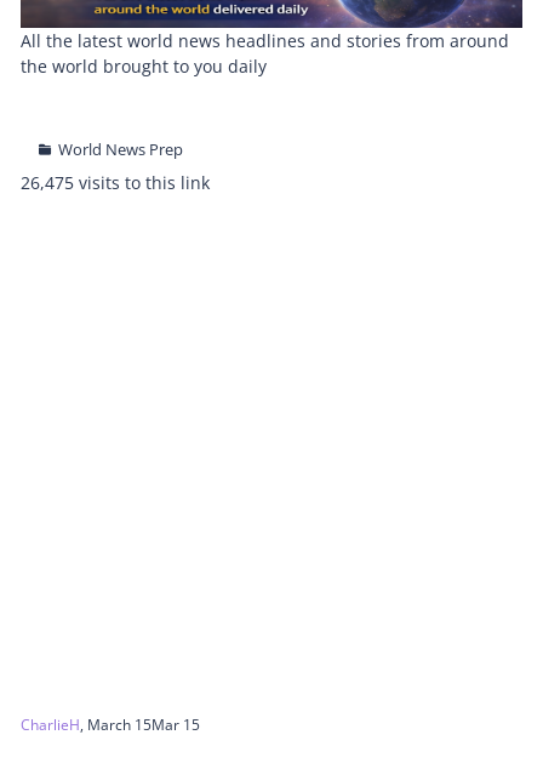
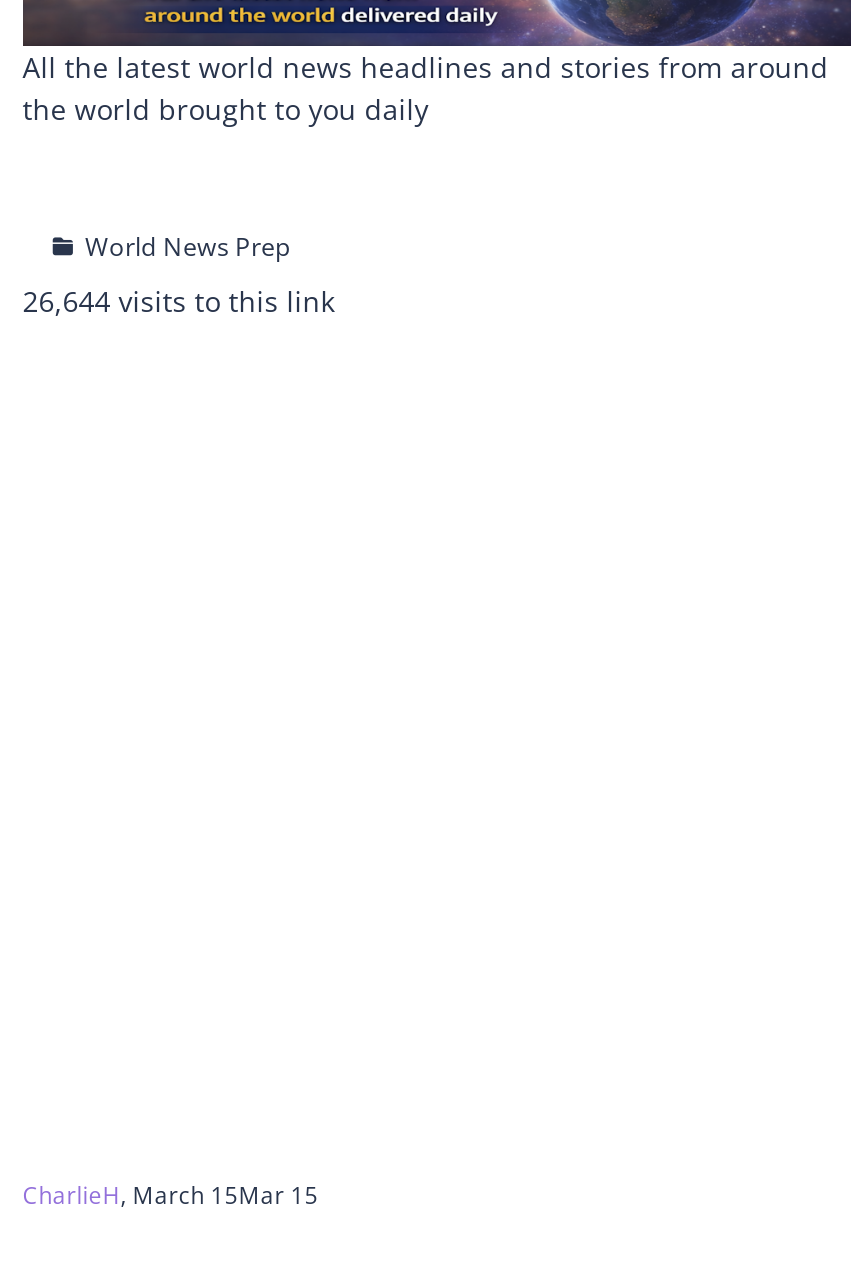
- 26,475 visits to this link
+ 26,644 visits to this link
